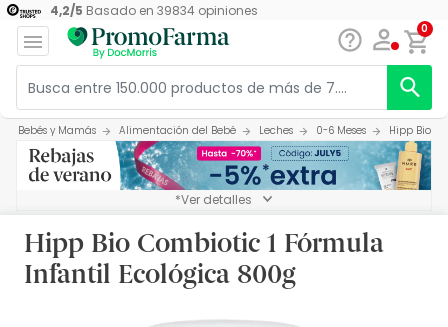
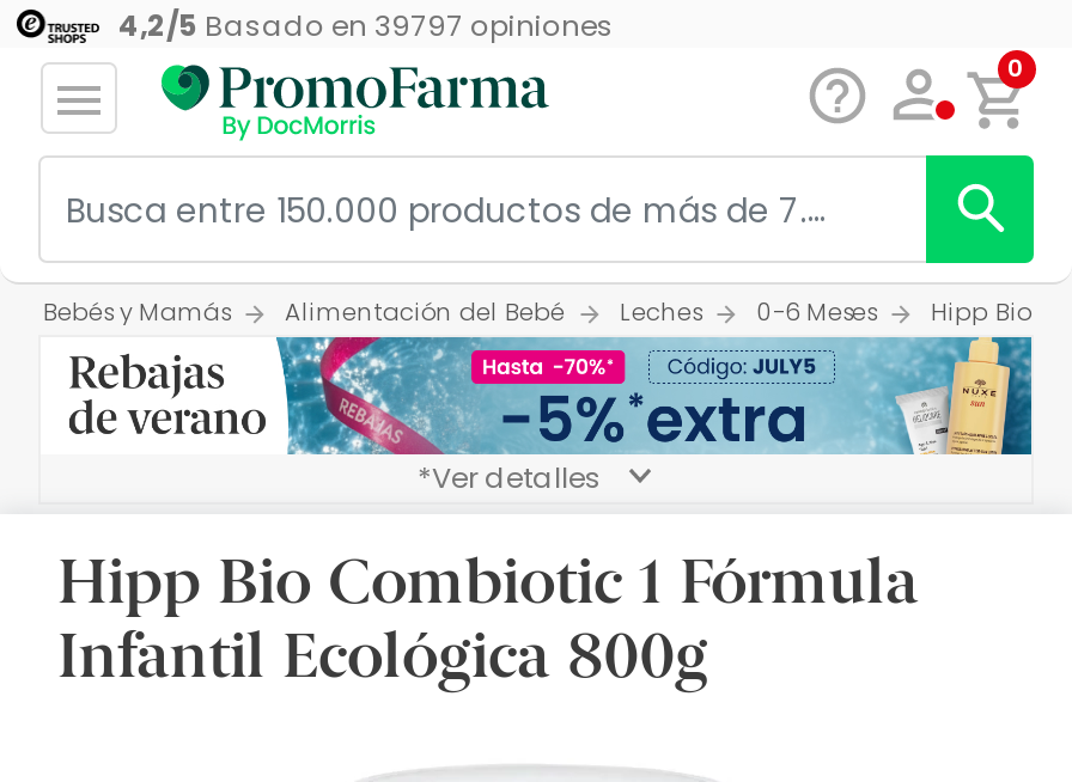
- 4,2/5 Basado en 39834 opiniones
+ 4,2/5 Basado en 39797 opiniones
